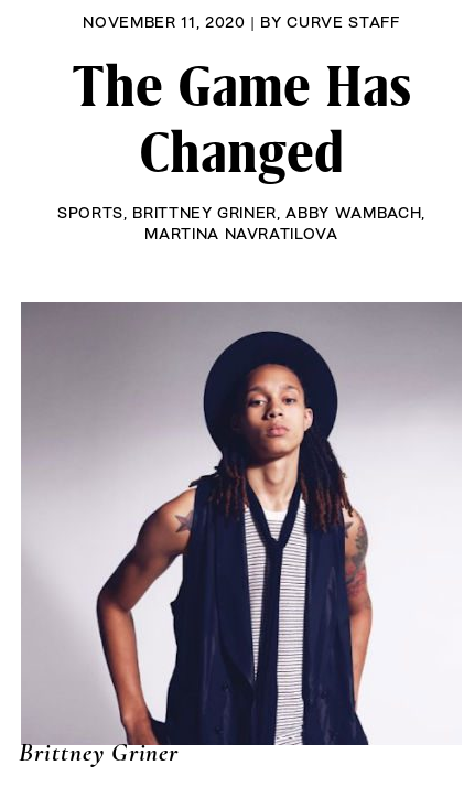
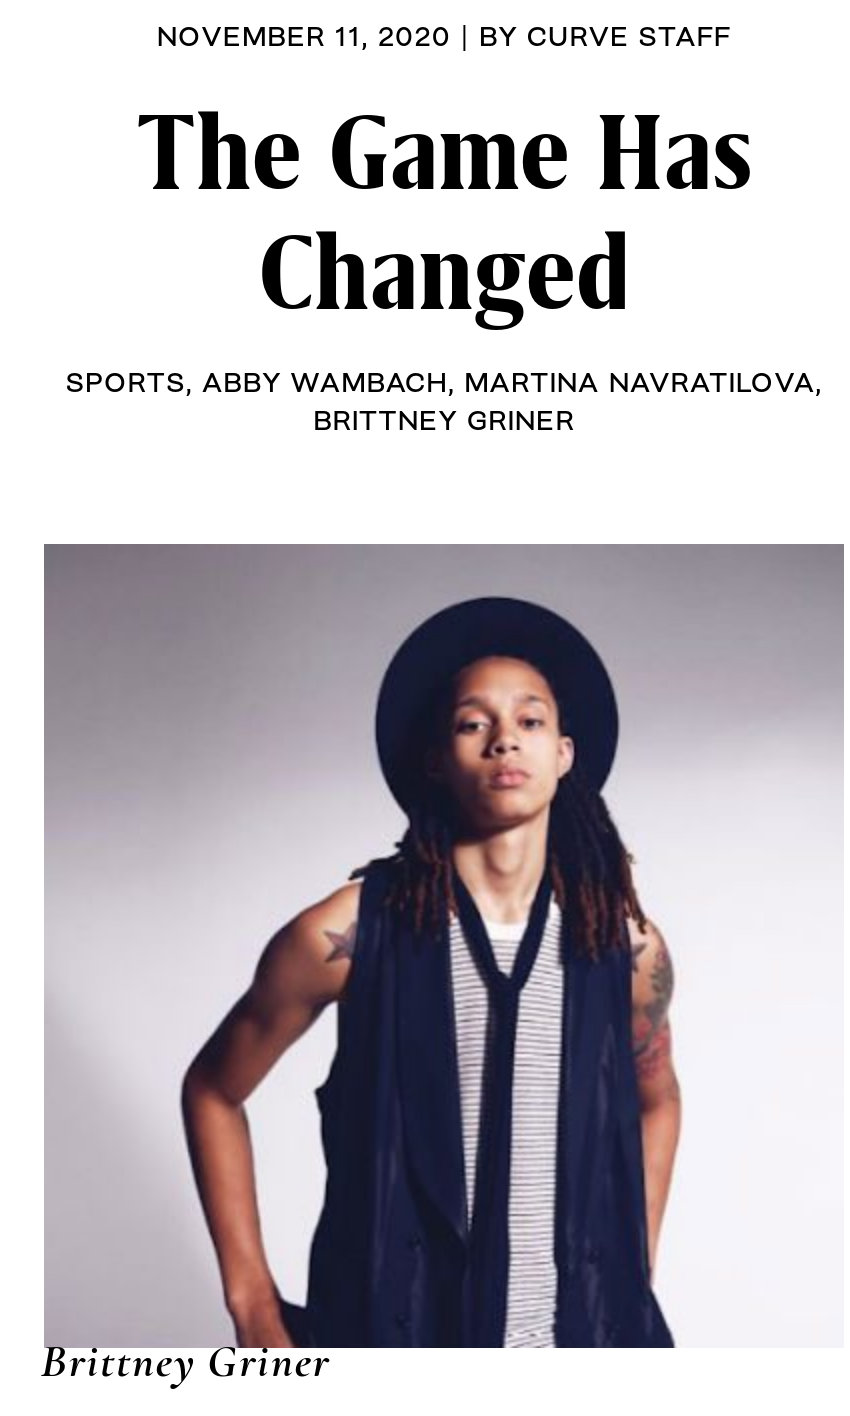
- SPORTS, BRITTNEY GRINER, ABBY WAMBACH,
- MARTINA NAVRATILOVA
+ SPORTS, ABBY WAMBACH, MARTINA NAVRATILOVA,
+ BRITTNEY GRINER
